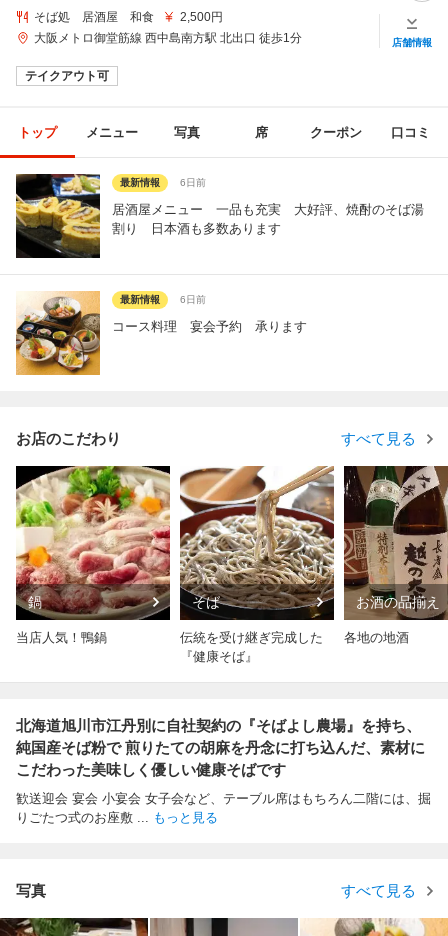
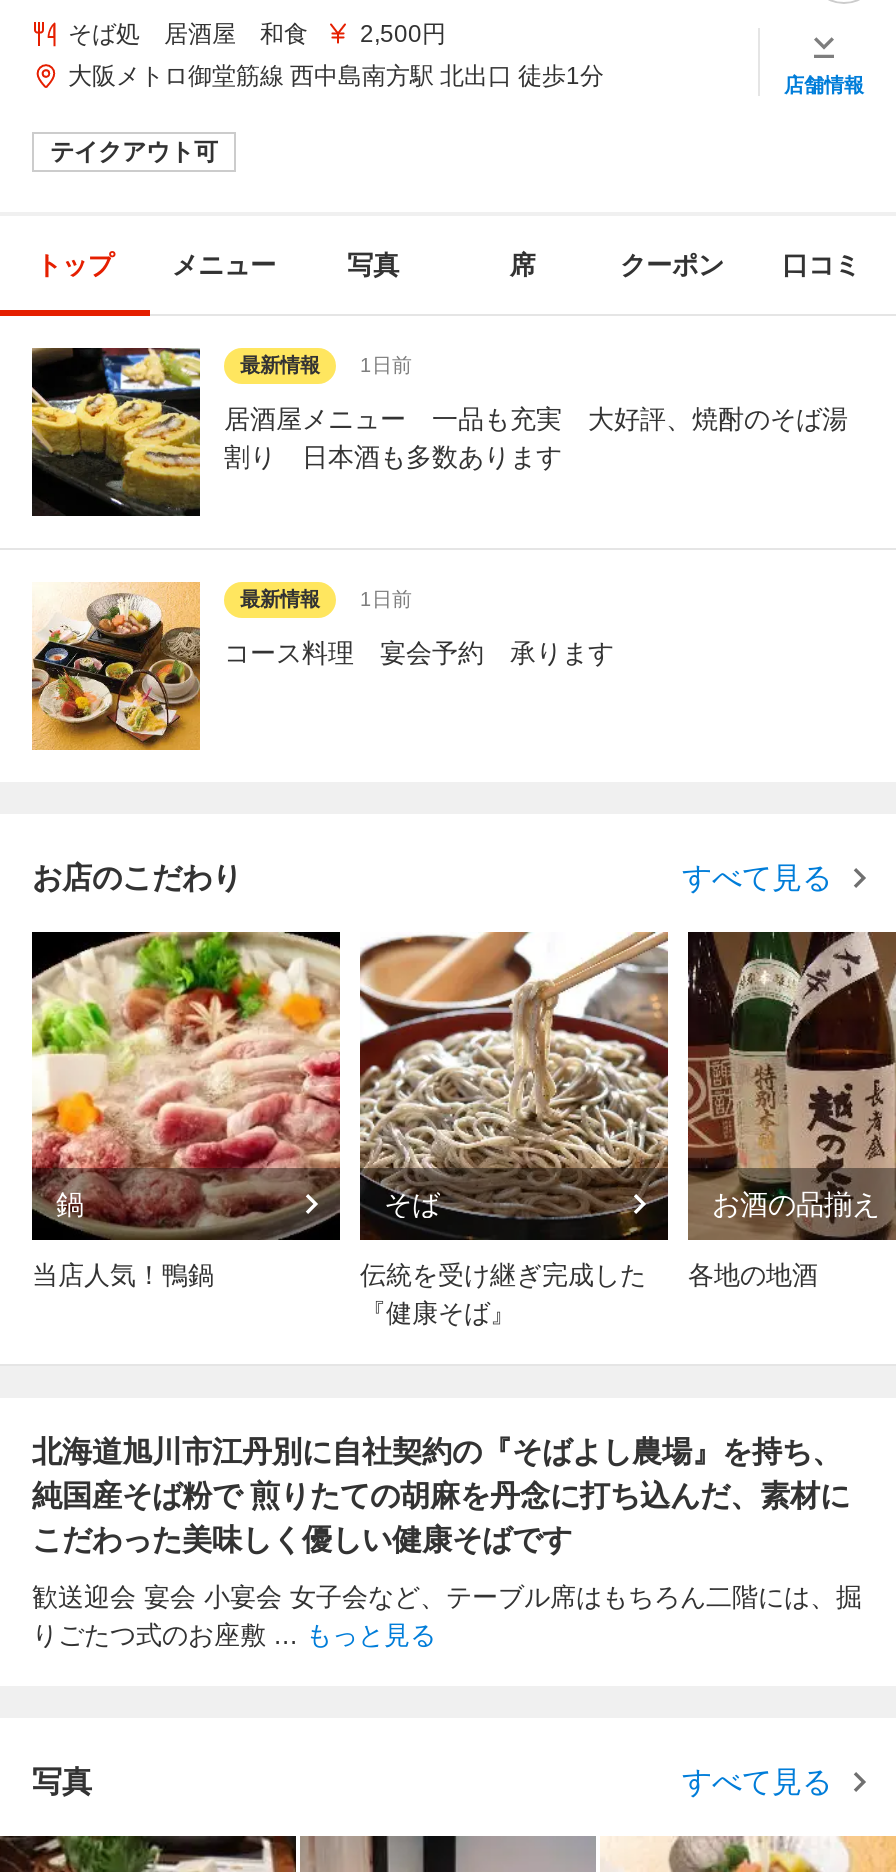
- 最新情報 6日前
+ 最新情報 1日前

- 最新情報 6日前
+ 最新情報 1日前
